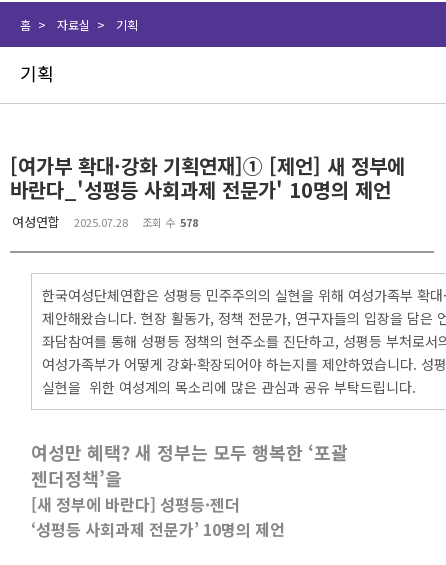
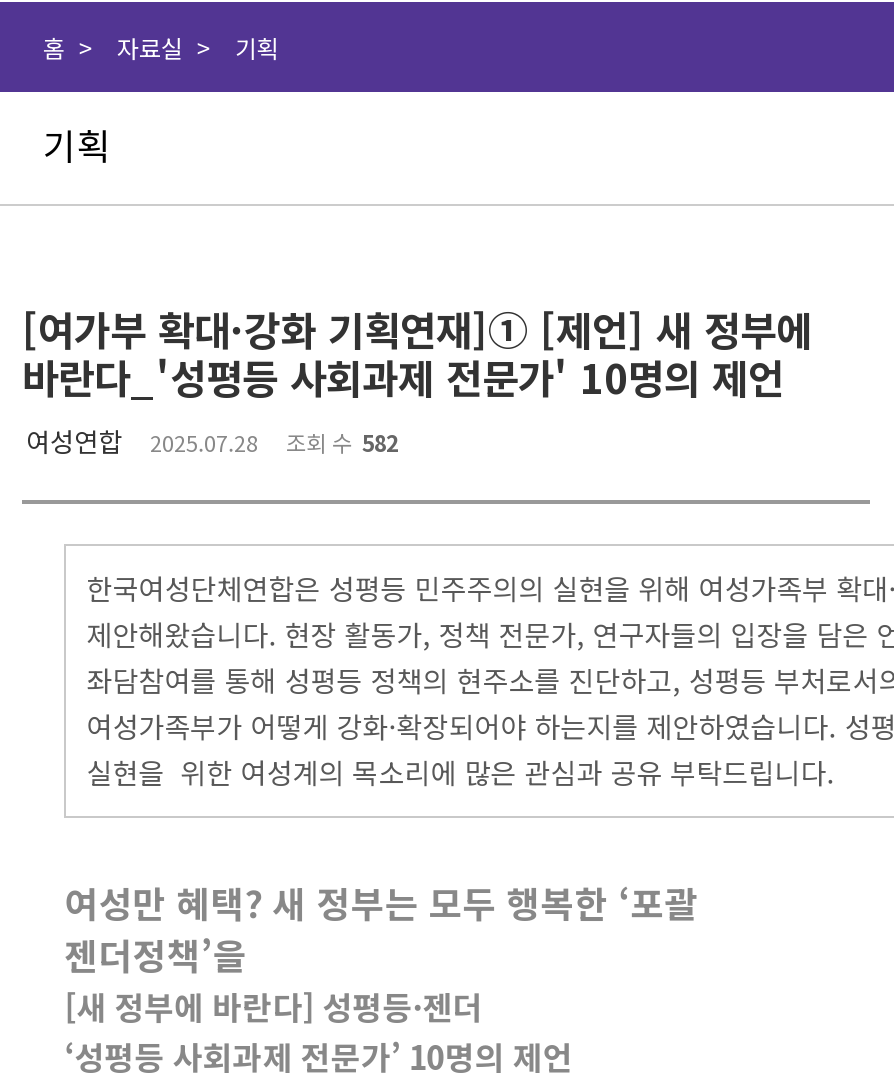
- 여성연합 2025.07.28 조회 수 578
+ 여성연합 2025.07.28 조회 수 582
